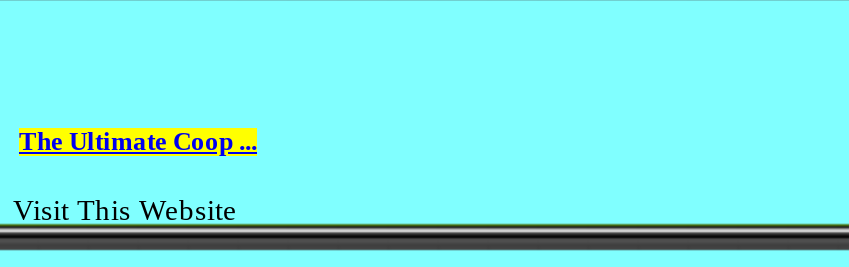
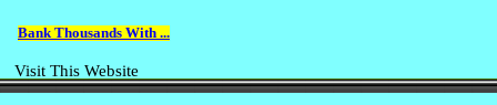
- The Ultimate Coop ...
+ Bank Thousands With ...
